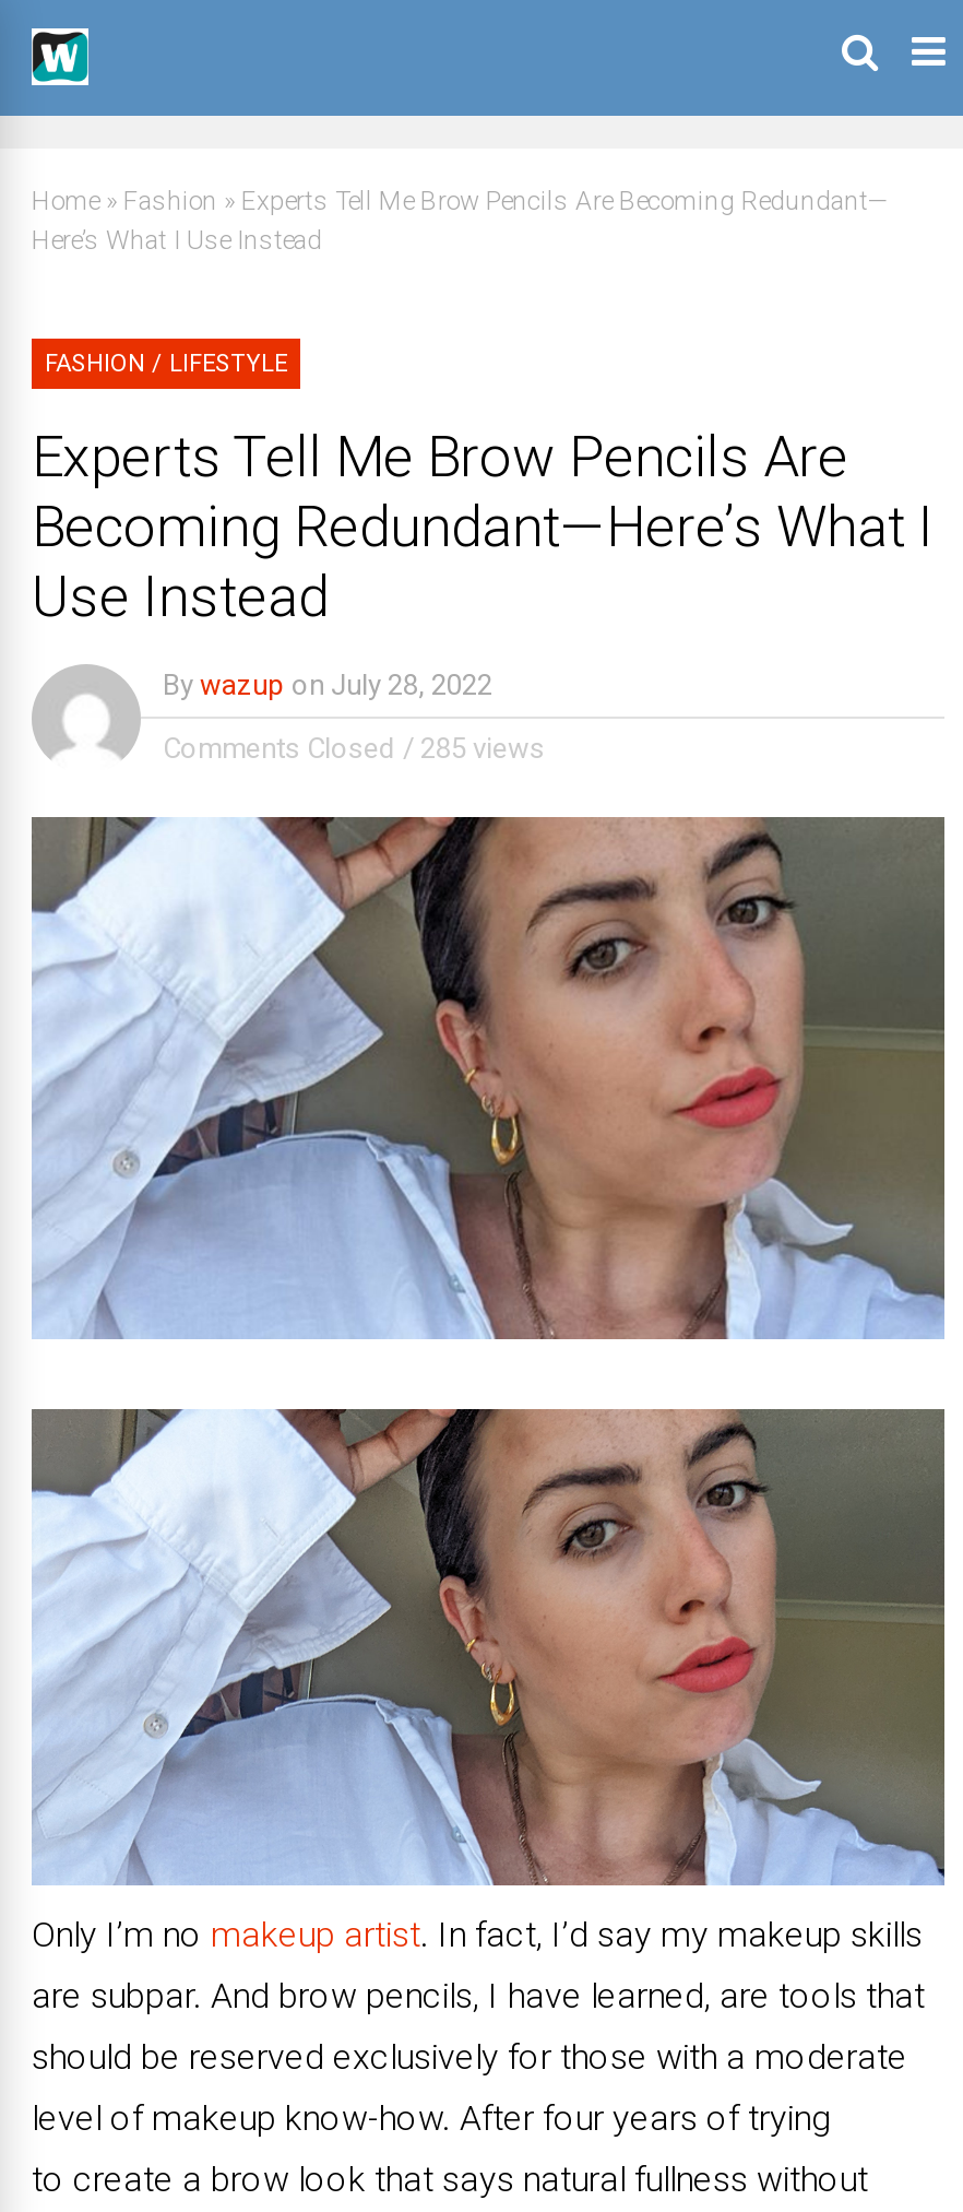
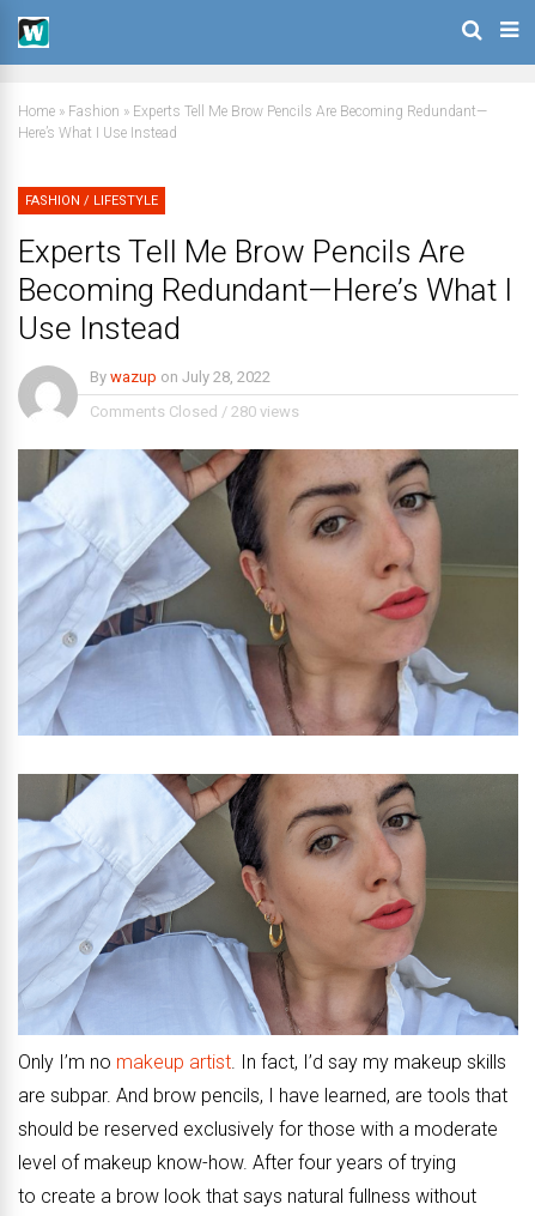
- Comments Closed / 285 views
+ Comments Closed / 280 views
